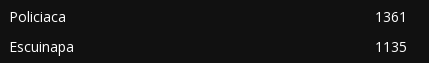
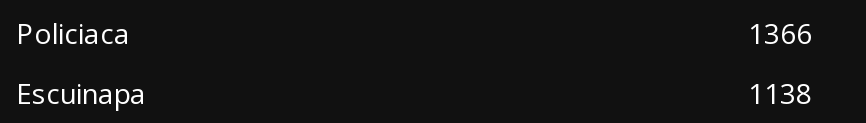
- 1361
+ 1366

- 1135
+ 1138
